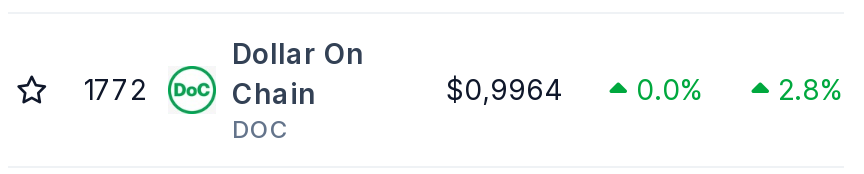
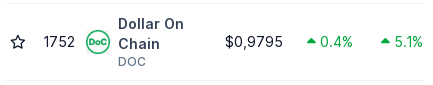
- 1772
+ 1752

- $0,9964
+ $0,9795

- 0.0%
+ 0.4%

- 2.8%
+ 5.1%
